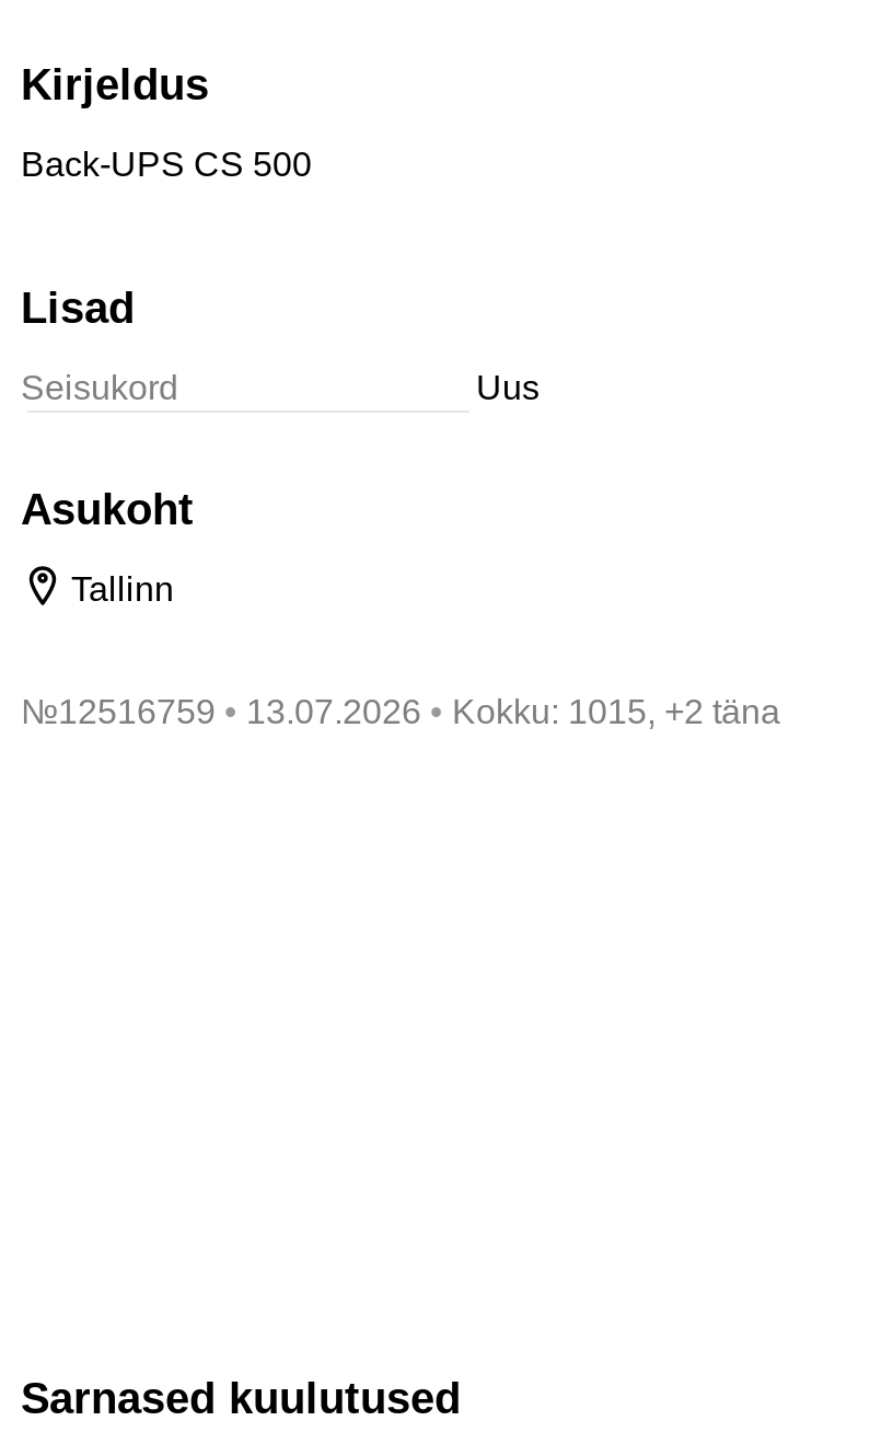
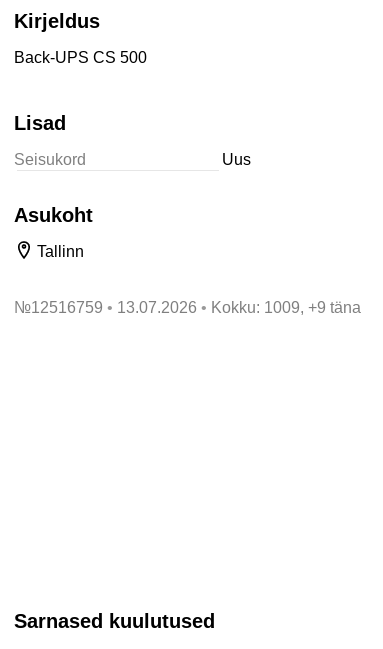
- №12516759 13.07.2026 Kokku: 1015, +2 täna
+ №12516759 13.07.2026 Kokku: 1009, +9 täna
